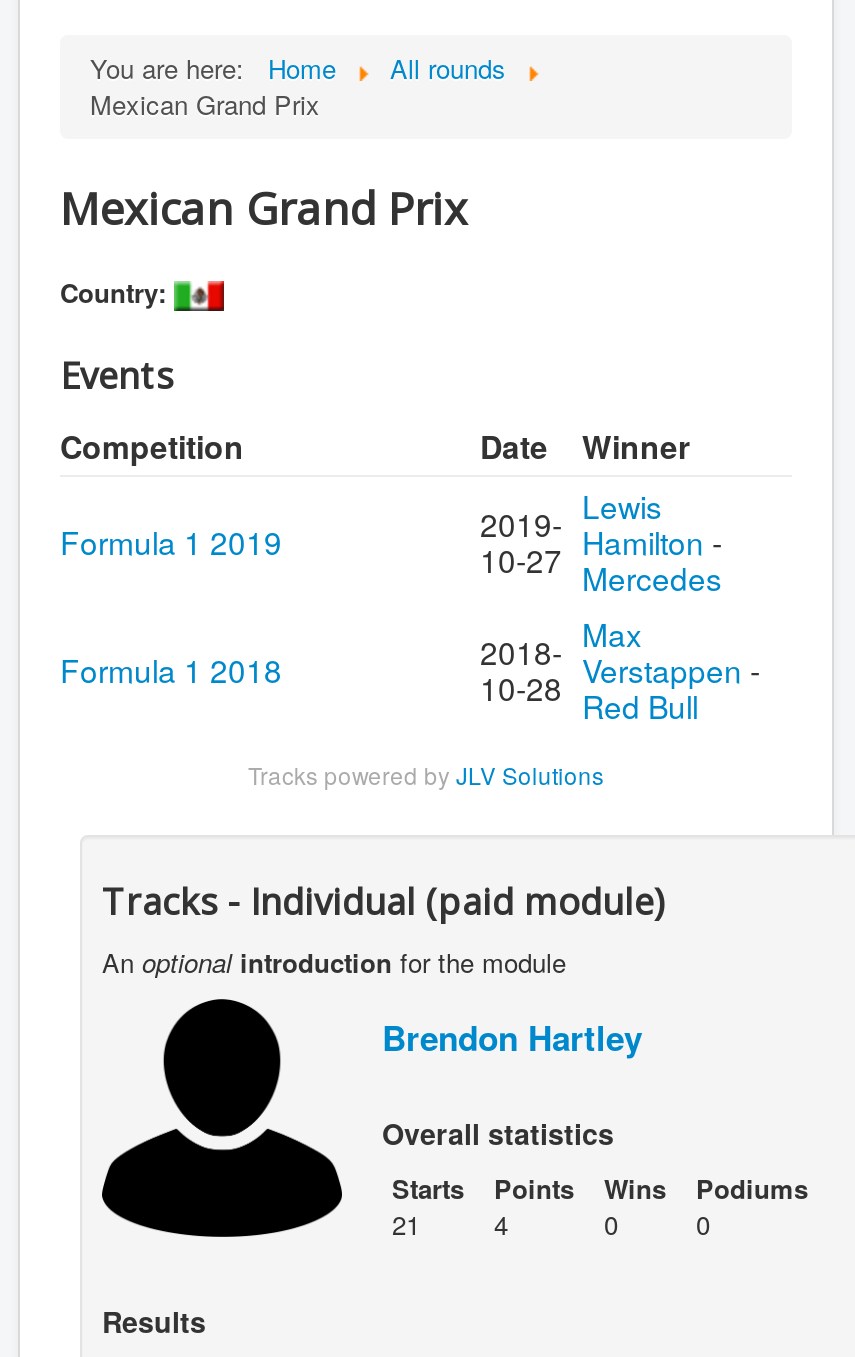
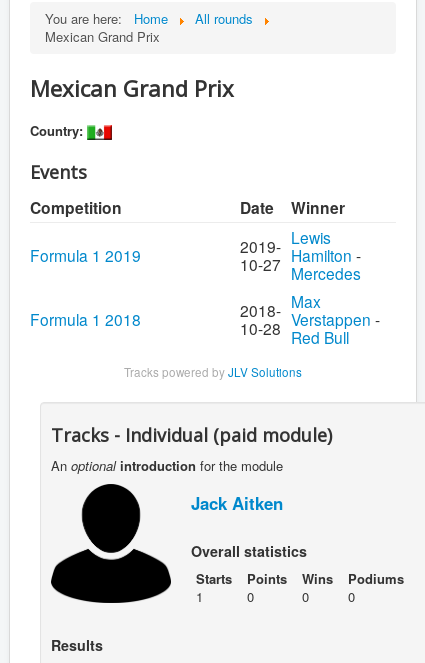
- Brendon Hartley
+ Jack Aitken

- 21
+ 1

- 4
+ 0
